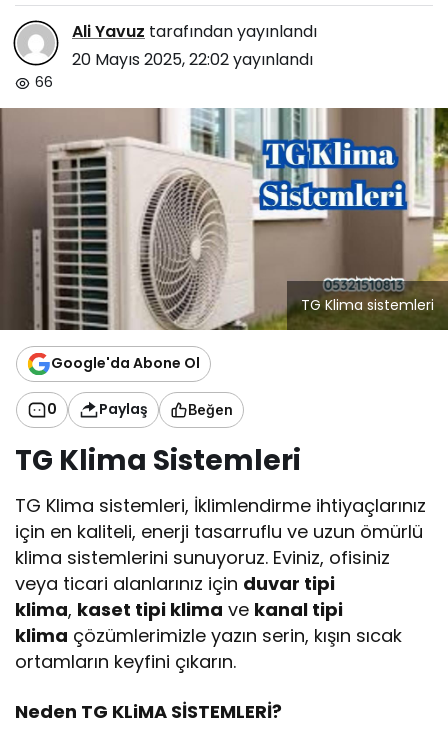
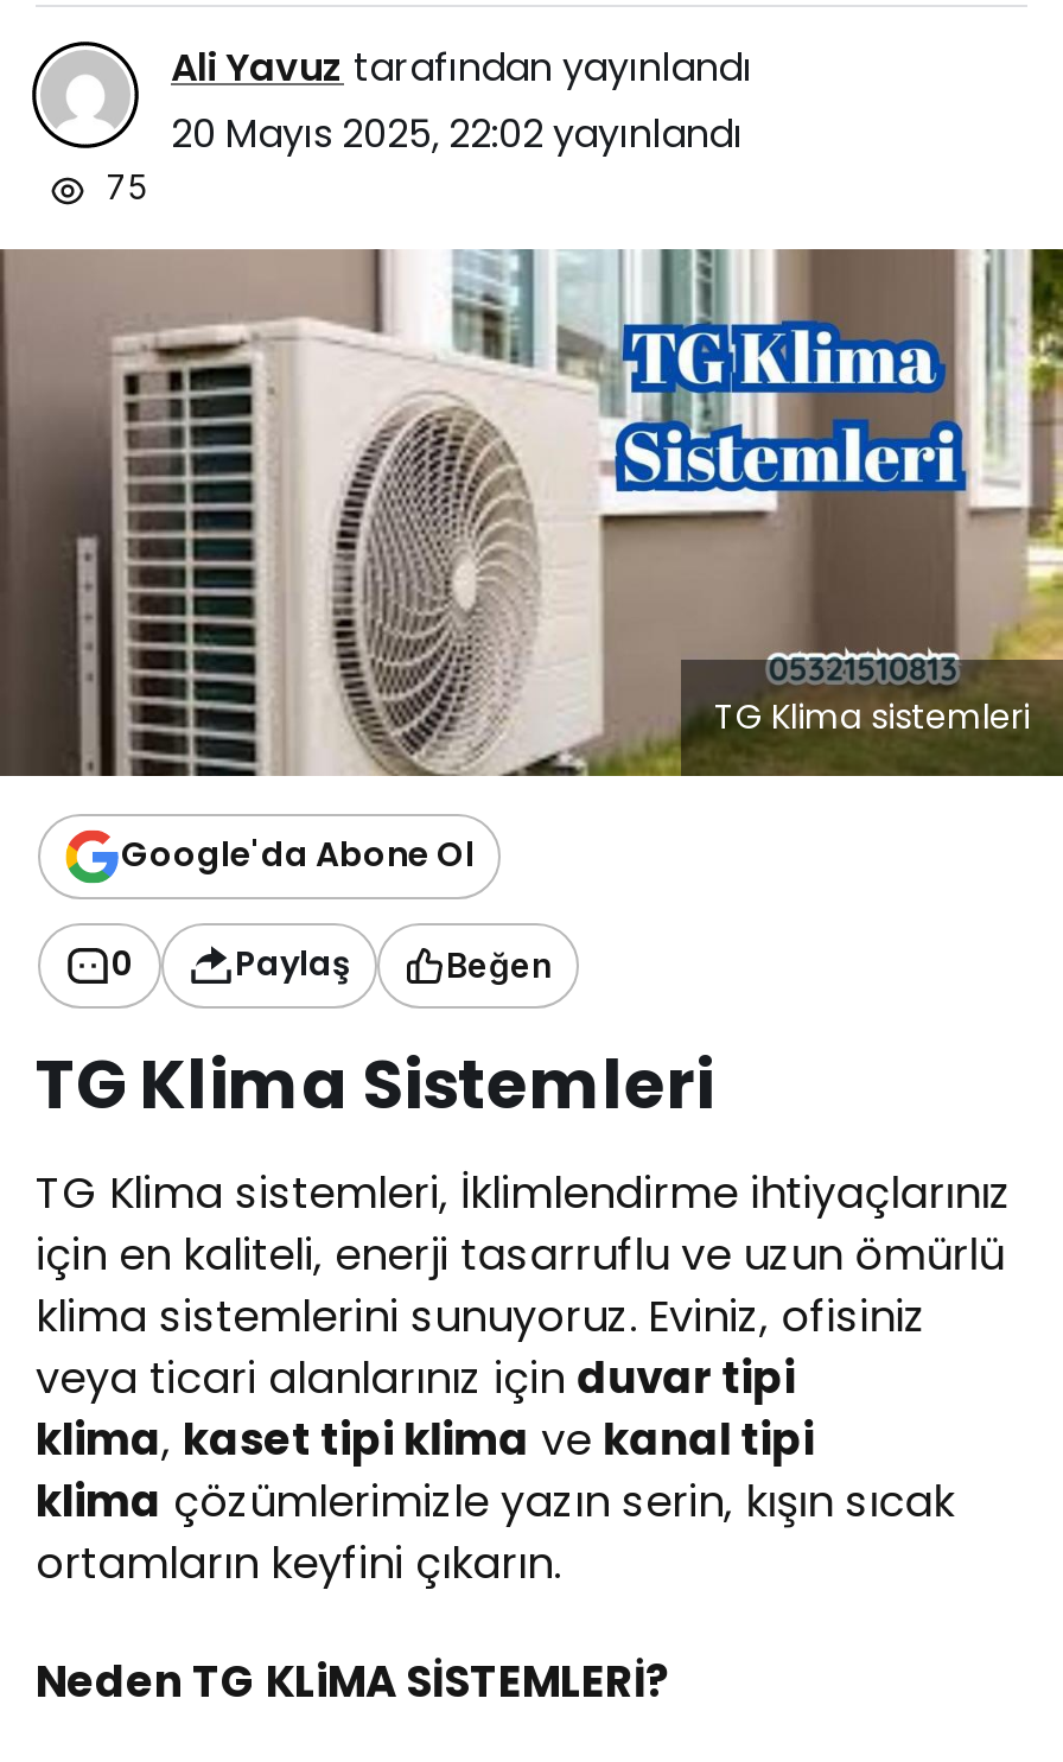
- 66
+ 75
